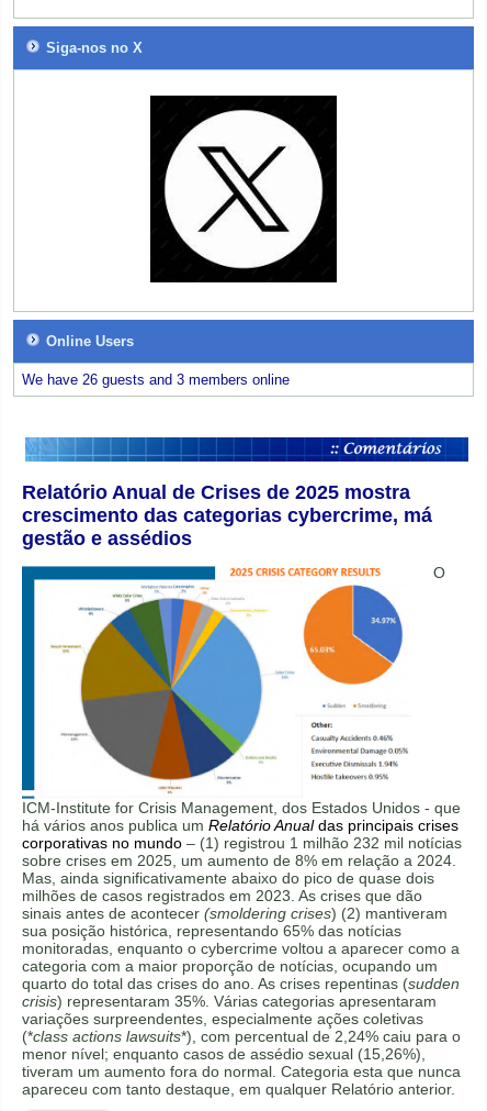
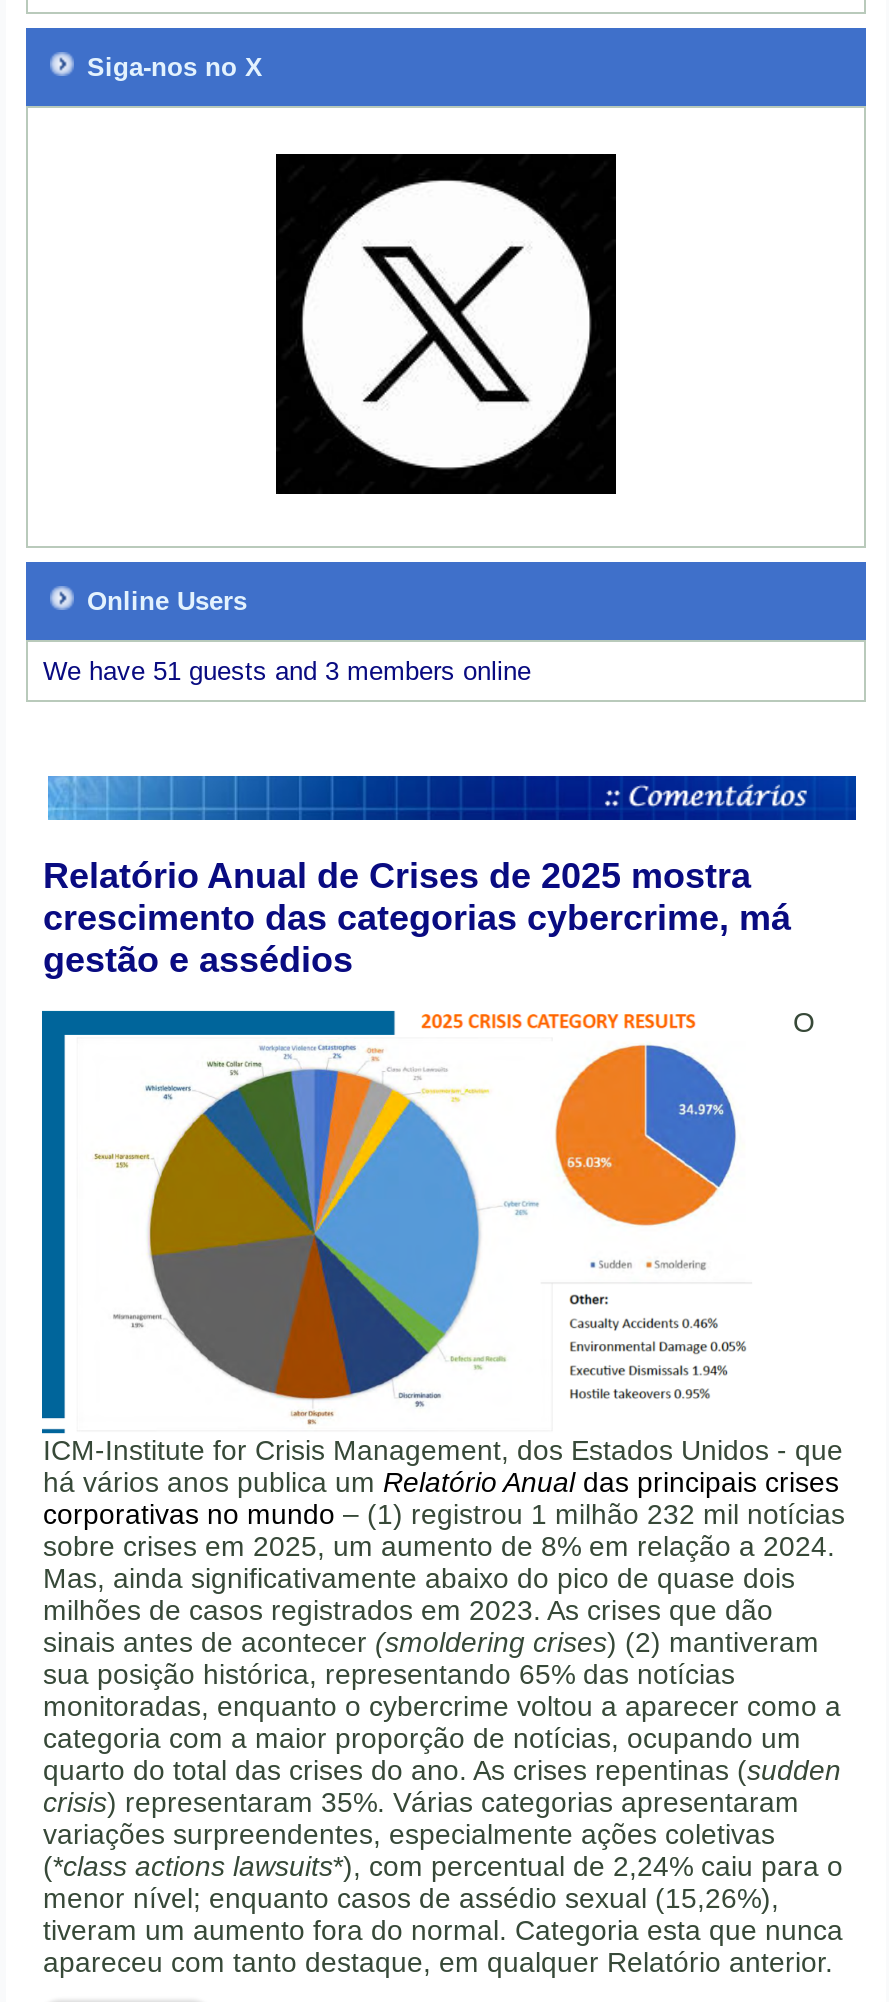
- We have 26 guests and 3 members online
+ We have 51 guests and 3 members online
